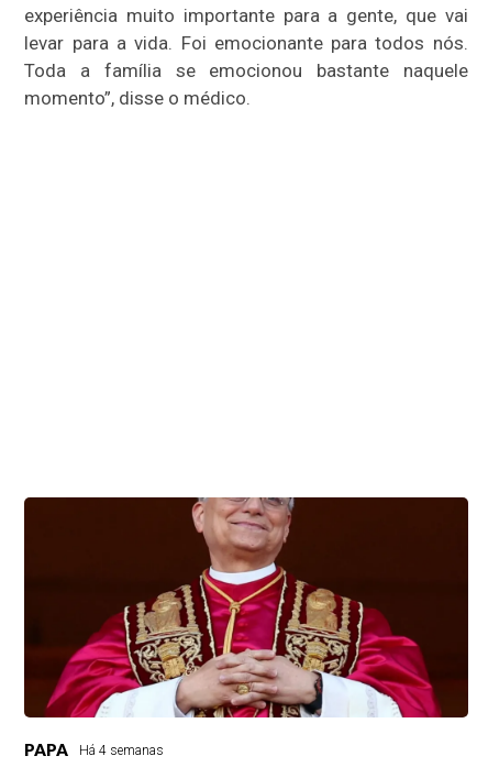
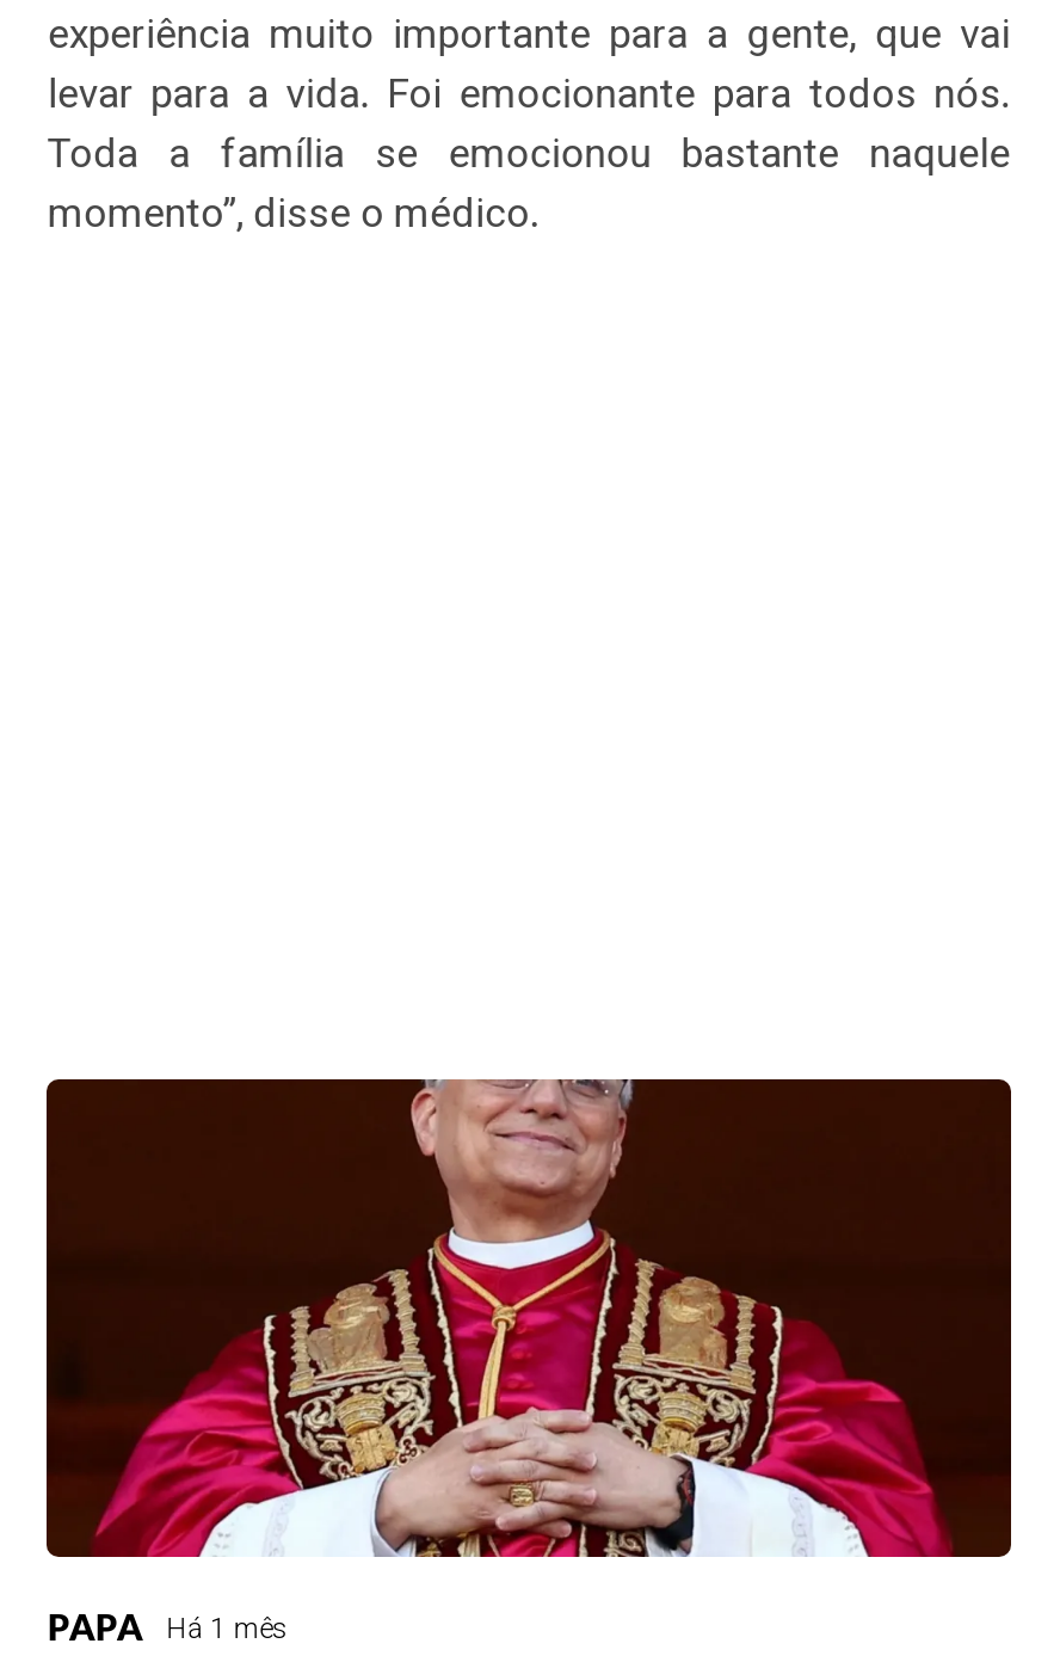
- PAPA Há 4 semanas
+ PAPA Há 1 mês
